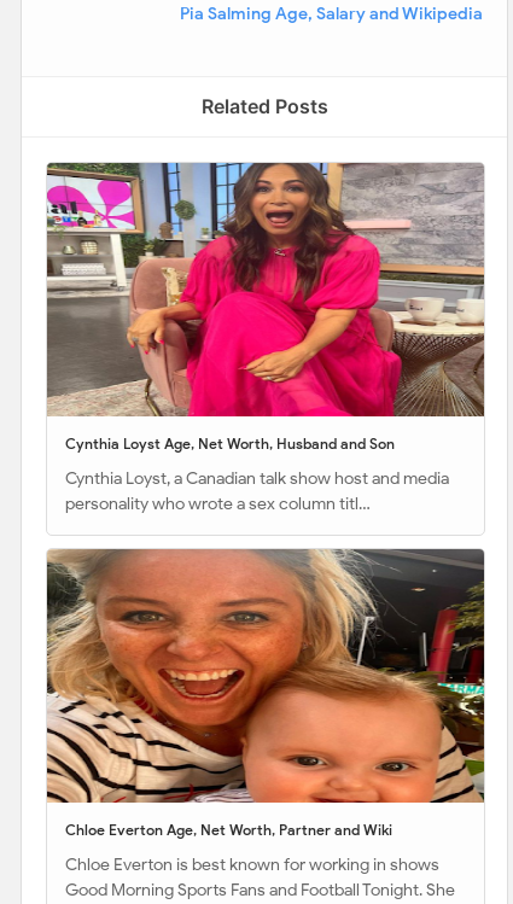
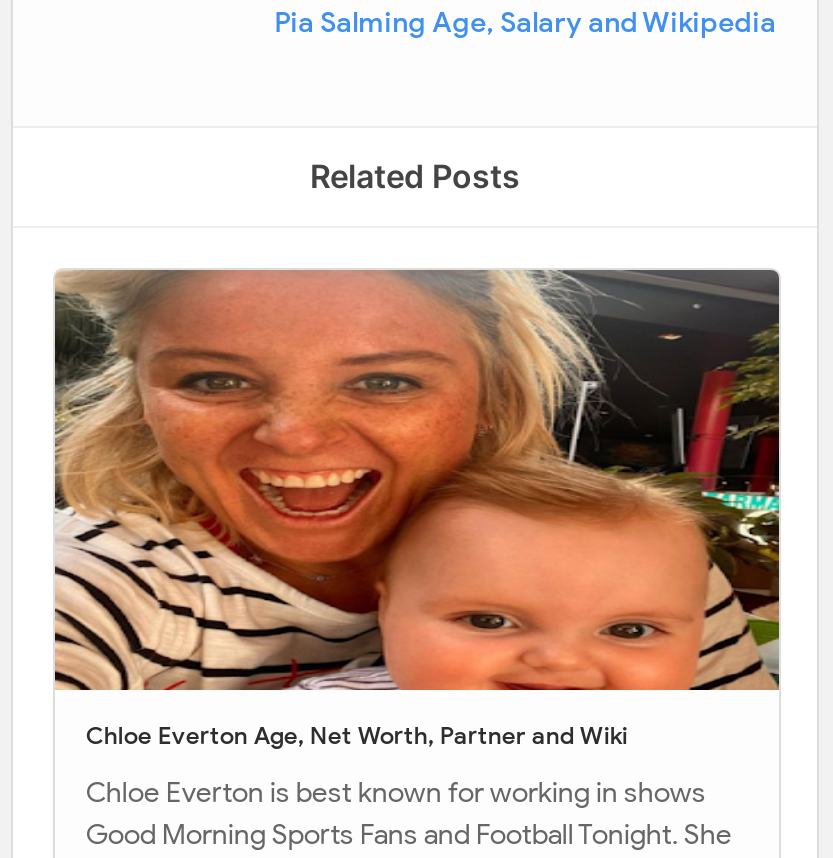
- [image]
- Cynthia Loyst Age, Net Worth, Husband and Son
- Cynthia Loyst, a Canadian talk show host and media
- personality who wrote a sex column titl…
